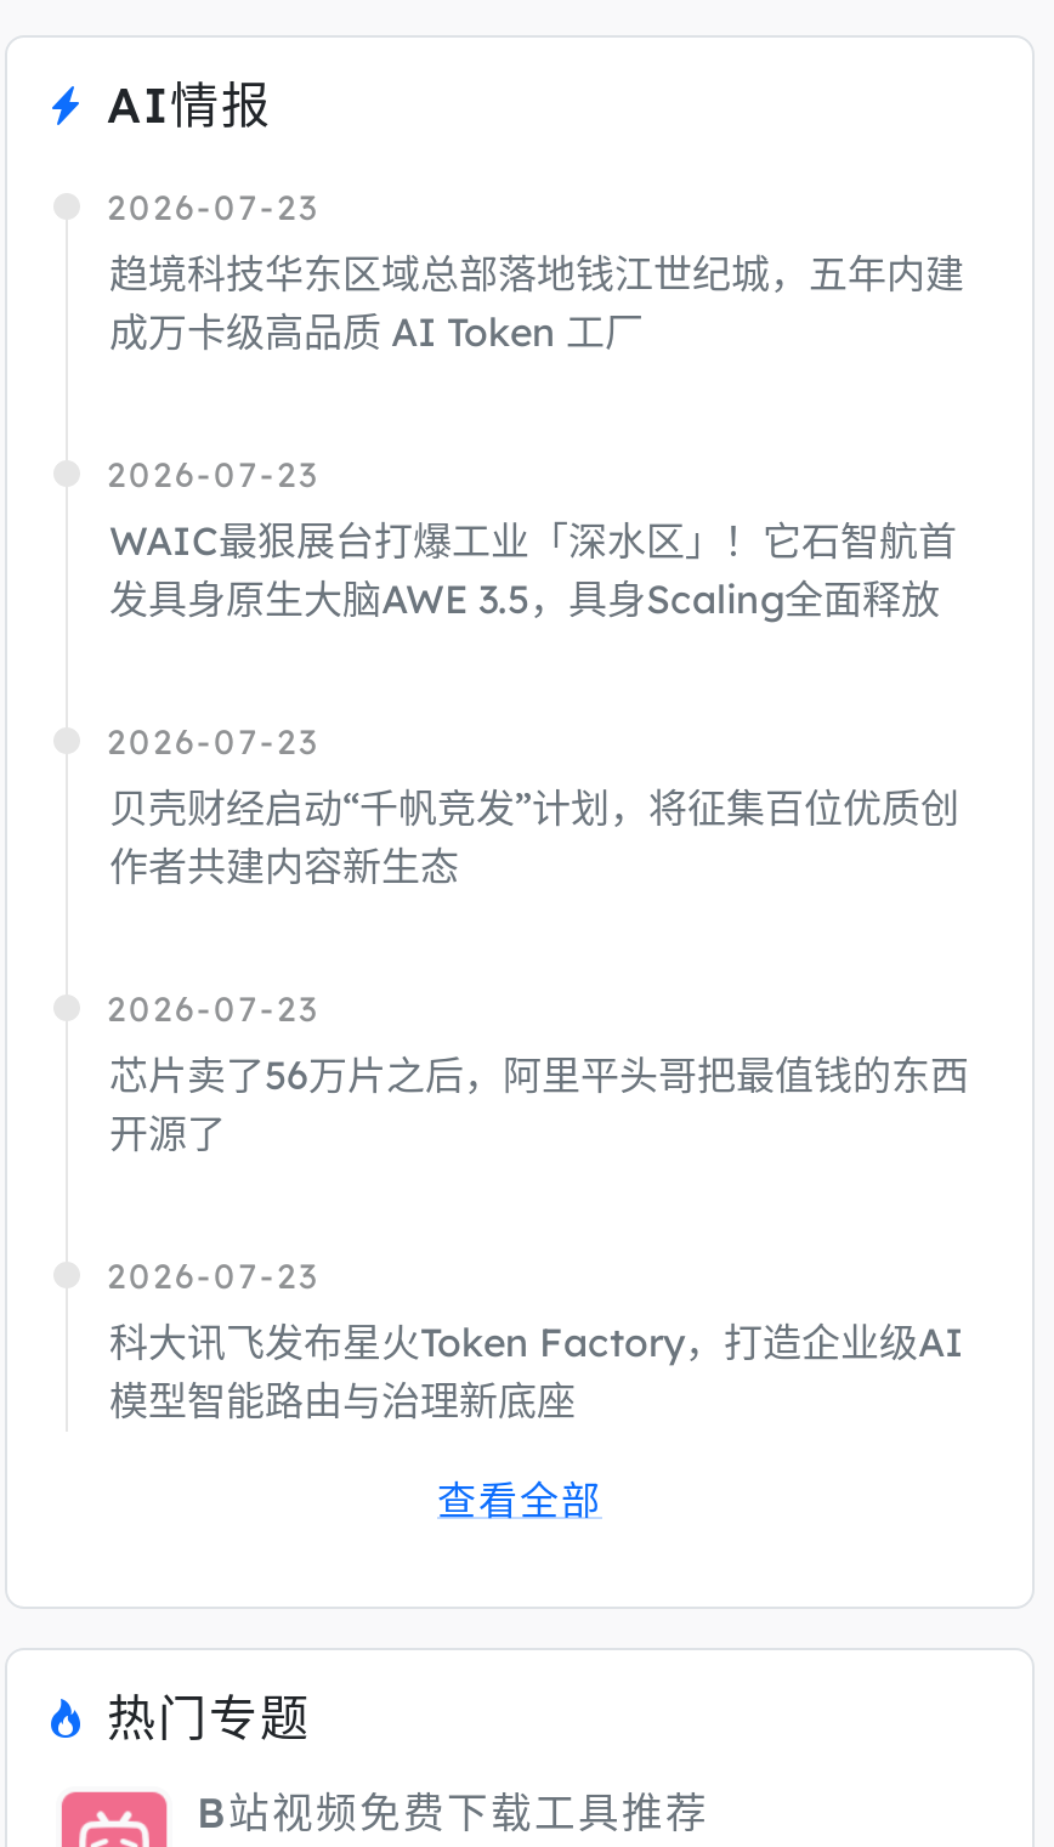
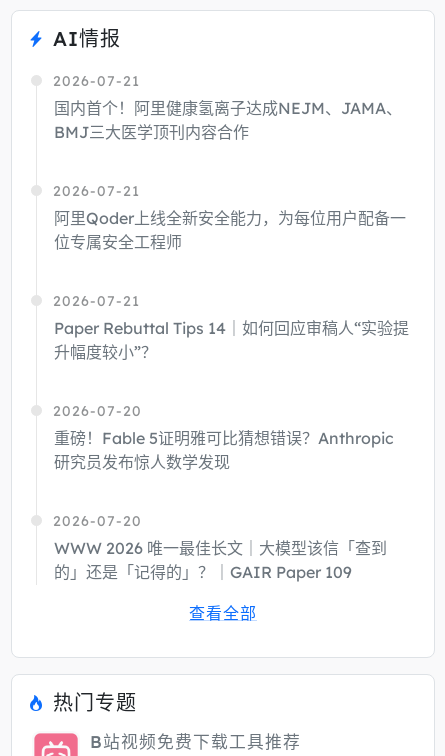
- 2026-07-23
- 趋境科技华东区域总部落地钱江世纪城，五年内建
- 成万卡级高品质 AI Token 工厂
+ 2026-07-21
+ 国内首个！阿里健康氢离子达成NEJM、JAMA、
+ BMJ三大医学顶刊内容合作

- 2026-07-23
- WAIC最狠展台打爆工业「深水区」！它石智航首
- 发具身原生大脑AWE 3.5，具身Scaling全面释放
+ 2026-07-21
+ 阿里Qoder上线全新安全能力，为每位用户配备一
+ 位专属安全工程师

- 2026-07-23
- 贝壳财经启动“千帆竞发”计划，将征集百位优质创
- 作者共建内容新生态
+ 2026-07-21
+ Paper Rebuttal Tips 14｜如何回应审稿人“实验提
+ 升幅度较小”？

- 2026-07-23
- 芯片卖了56万片之后，阿里平头哥把最值钱的东西
- 开源了
+ 2026-07-20
+ 重磅！Fable 5证明雅可比猜想错误？Anthropic
+ 研究员发布惊人数学发现

- 2026-07-23
- 科大讯飞发布星火Token Factory，打造企业级AI
- 模型智能路由与治理新底座
+ 2026-07-20
+ WWW 2026 唯一最佳长文｜大模型该信「查到
+ 的」还是「记得的」？｜GAIR Paper 109
